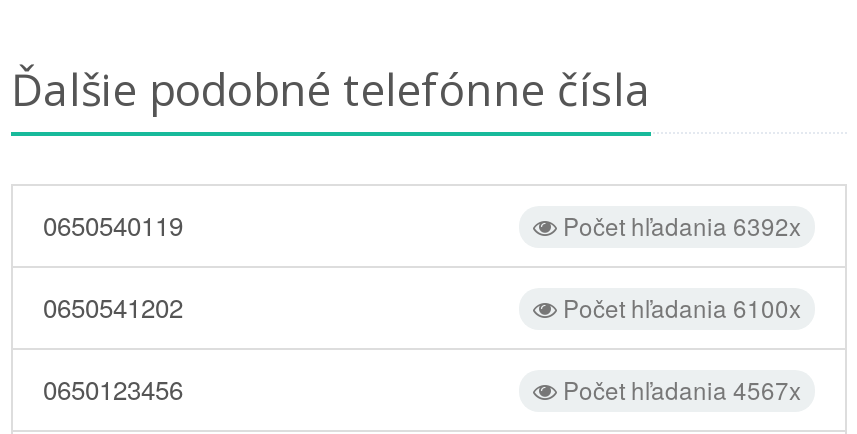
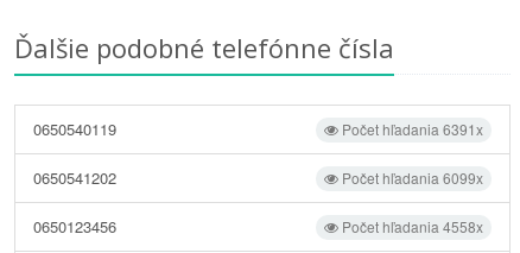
- Počet hľadania 6392x
+ Počet hľadania 6391x

- Počet hľadania 6100x
+ Počet hľadania 6099x

- Počet hľadania 4567x
+ Počet hľadania 4558x
